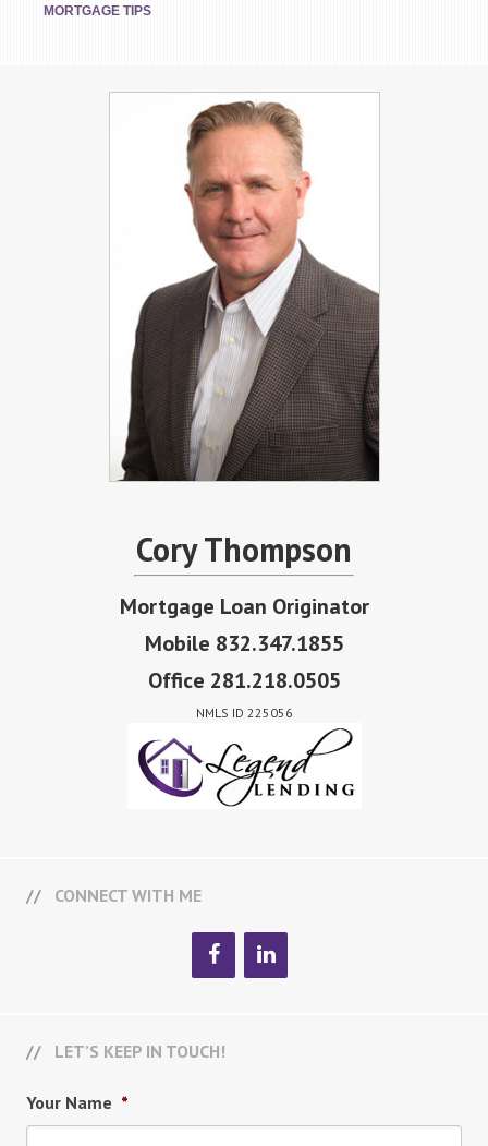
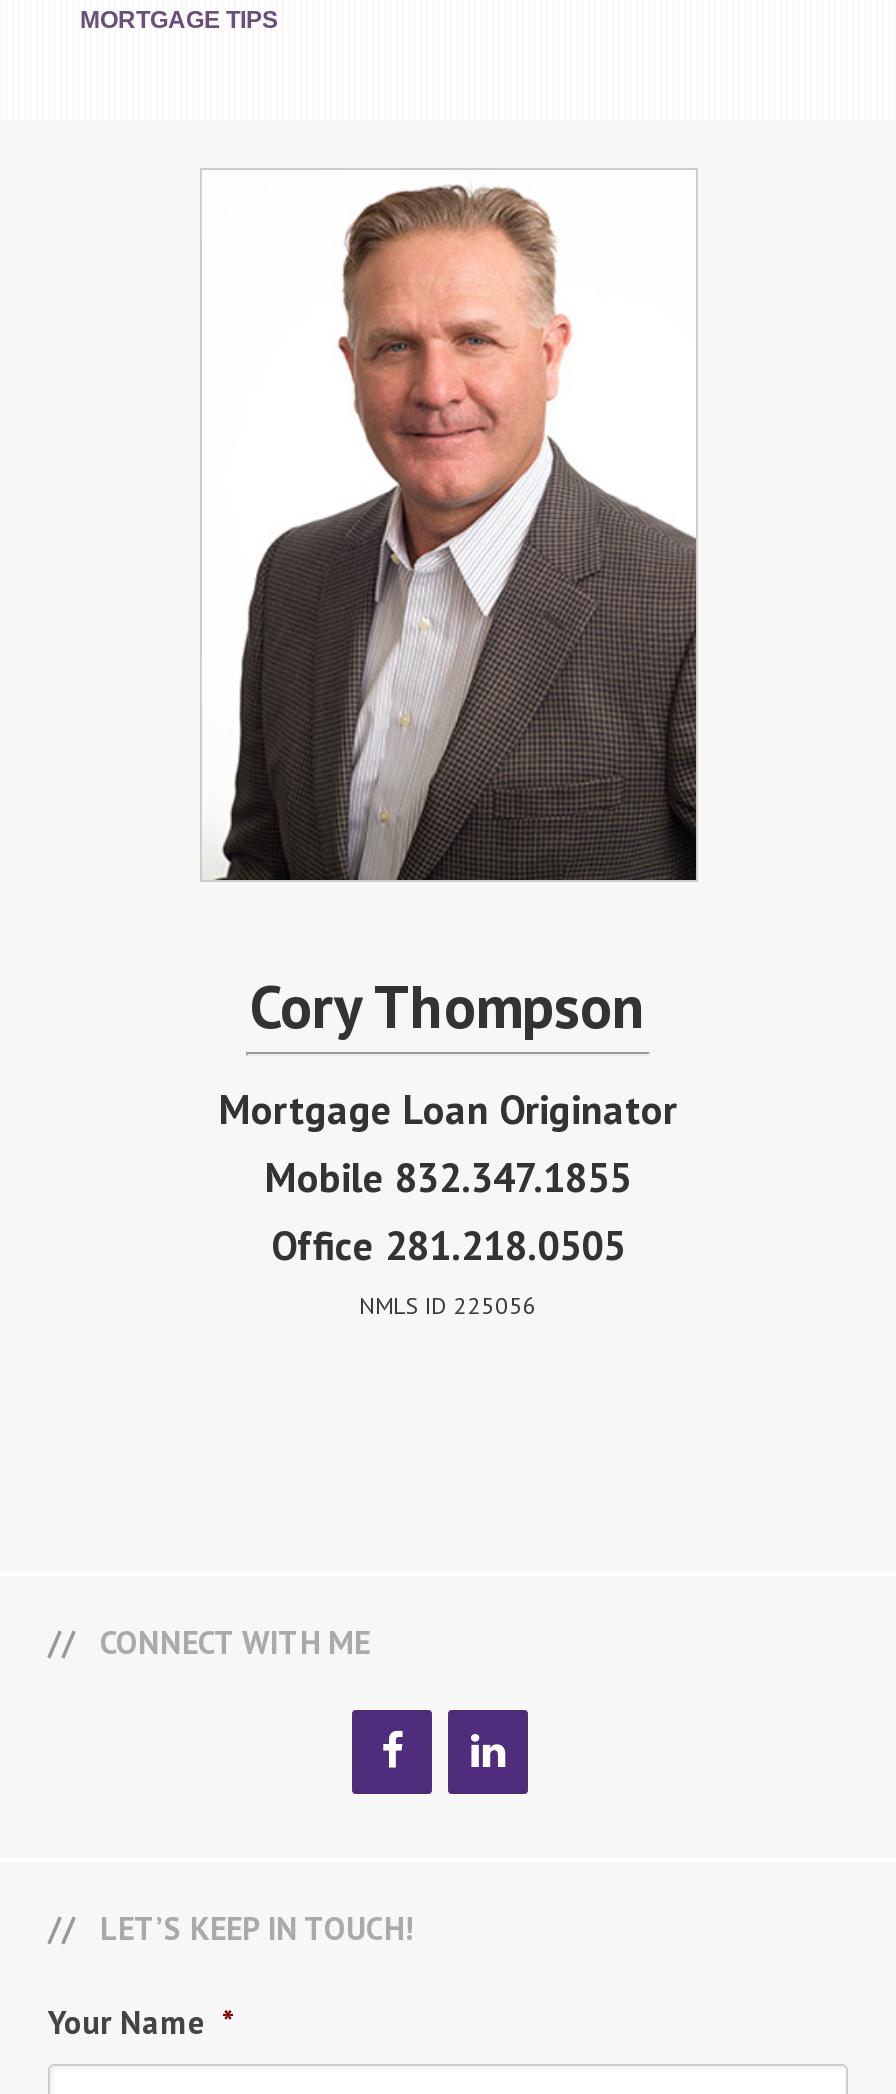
- [image]
